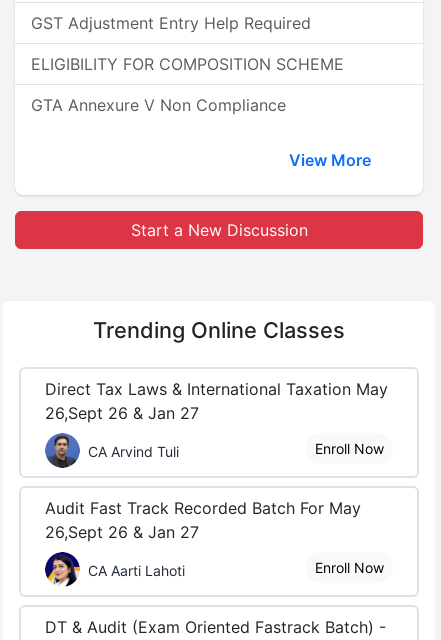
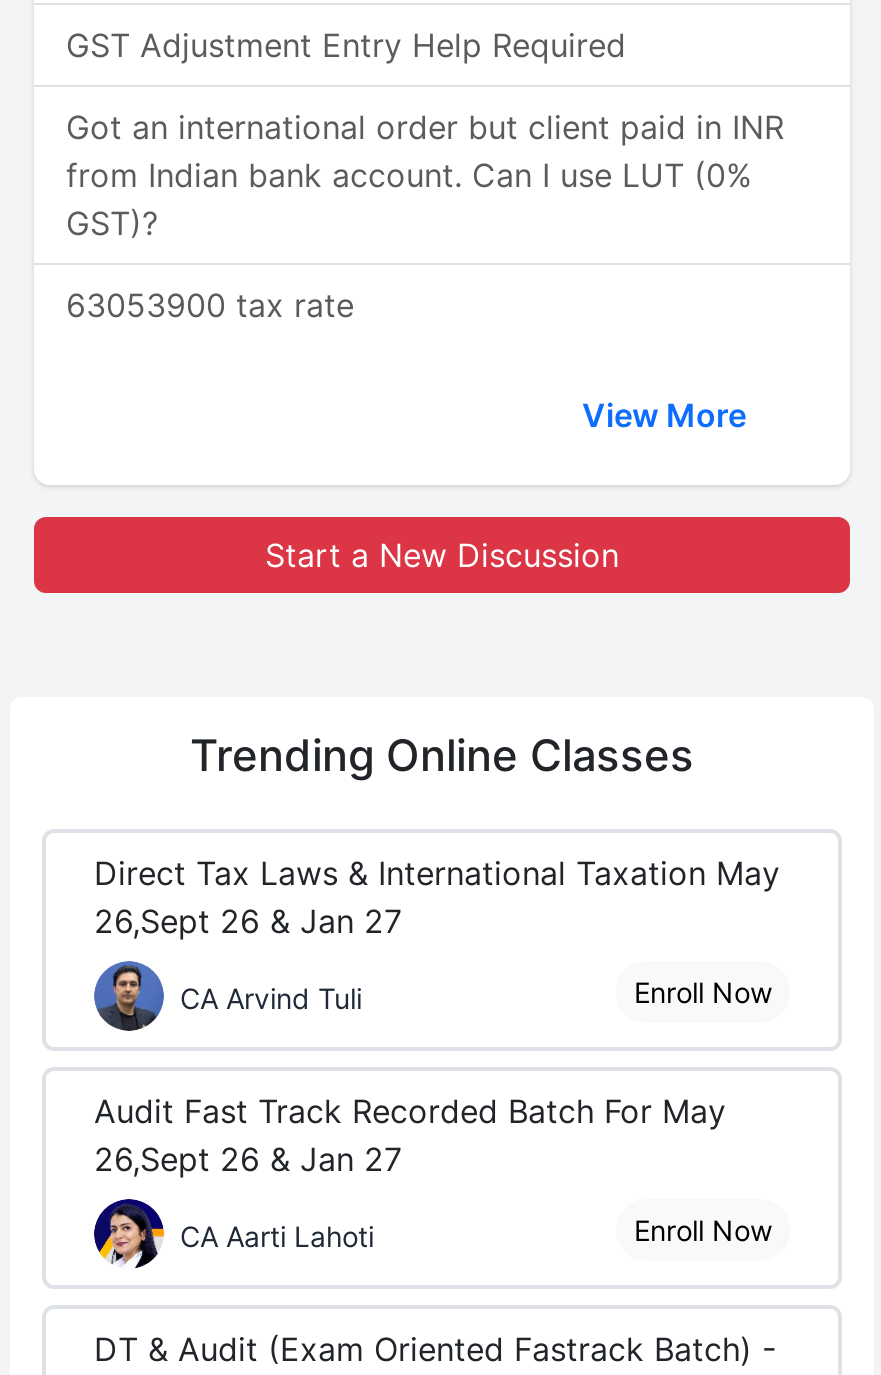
- ELIGIBILITY FOR COMPOSITION SCHEME
+ Got an international order but client paid in INR
+ from Indian bank account. Can I use LUT (0%
+ GST)?

- GTA Annexure V Non Compliance
+ 63053900 tax rate
